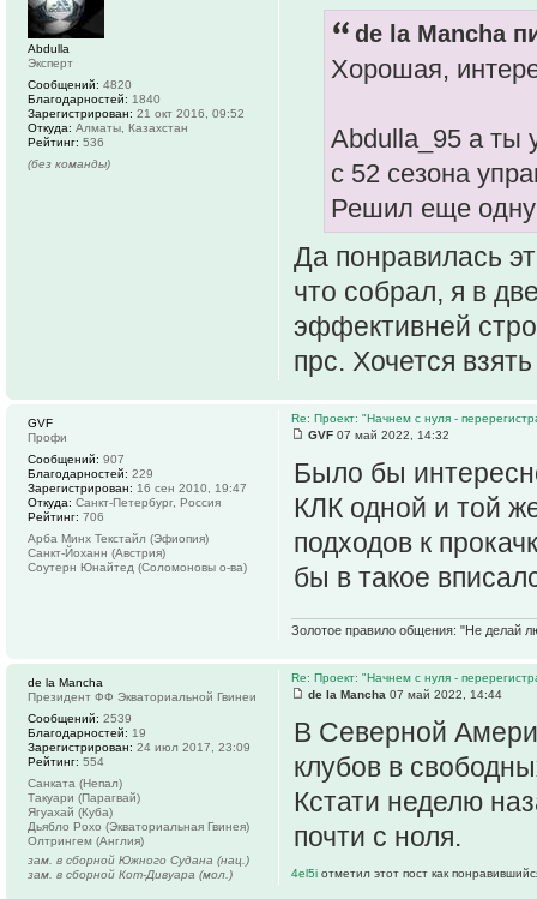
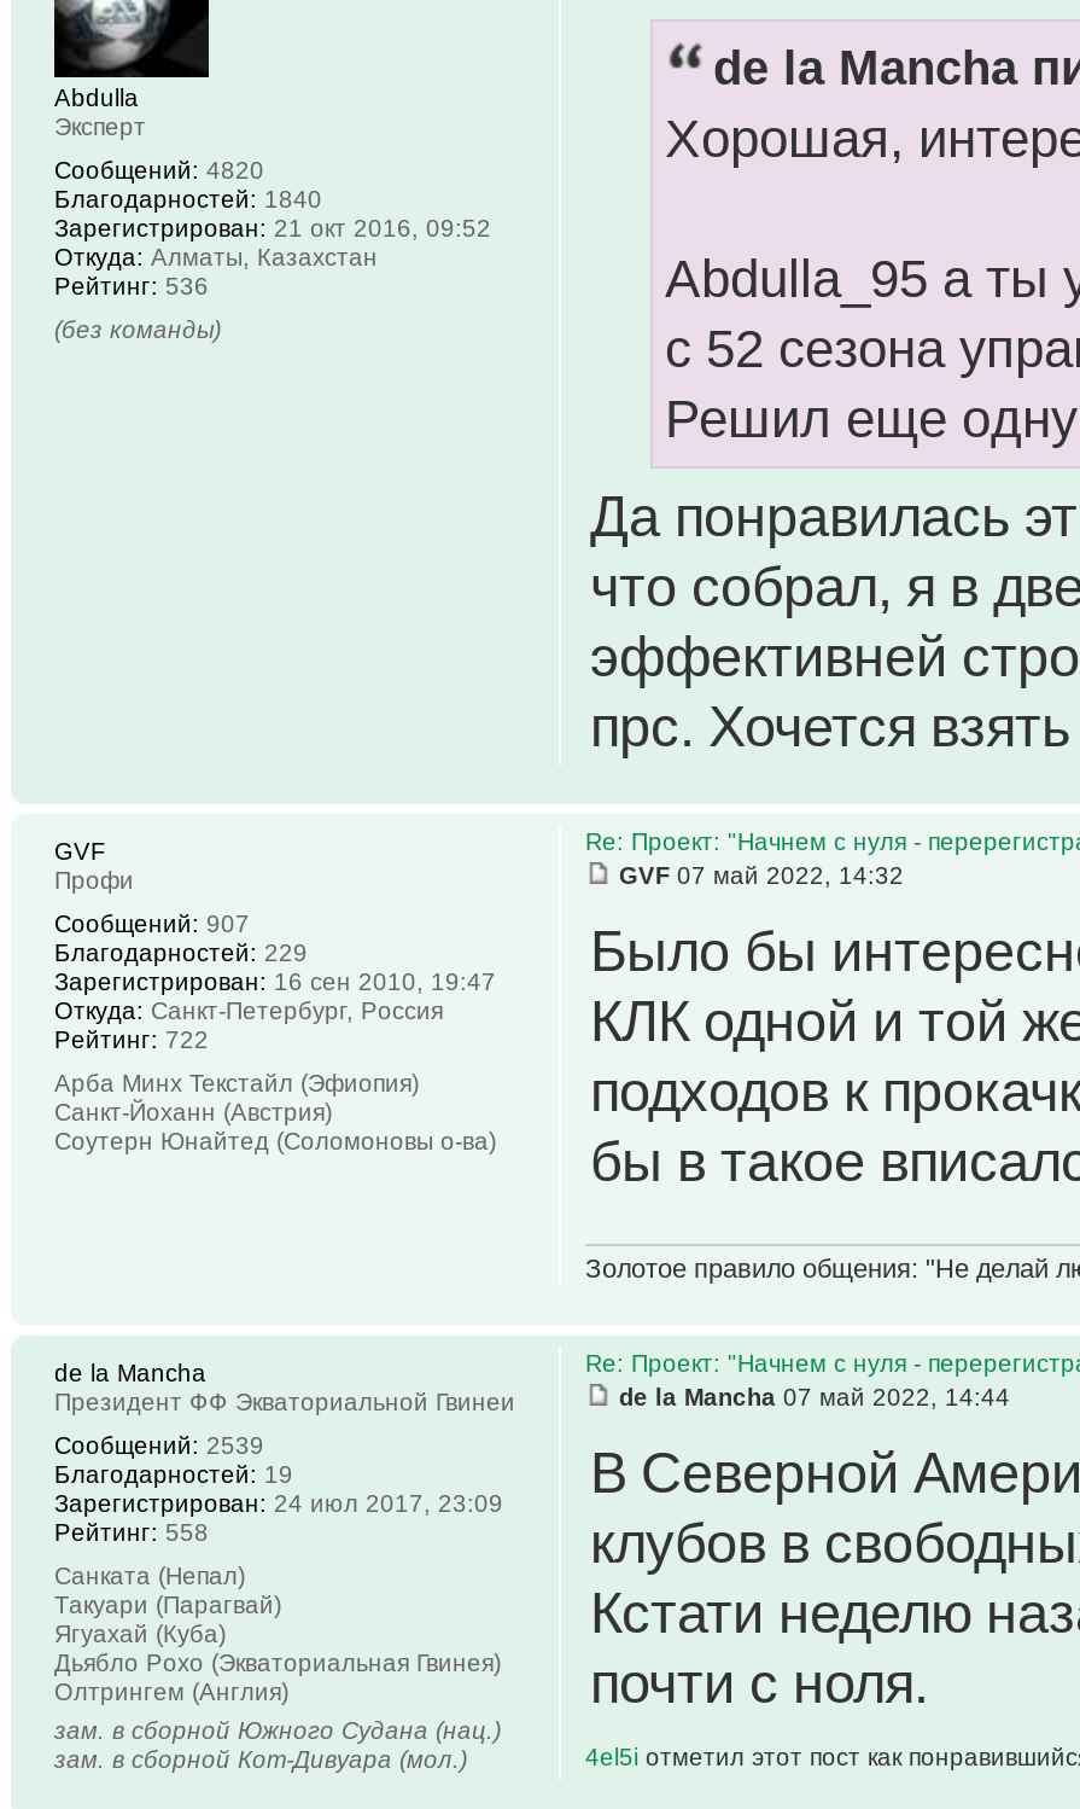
- Рейтинг: 706
+ Рейтинг: 722

- Рейтинг: 554
+ Рейтинг: 558
